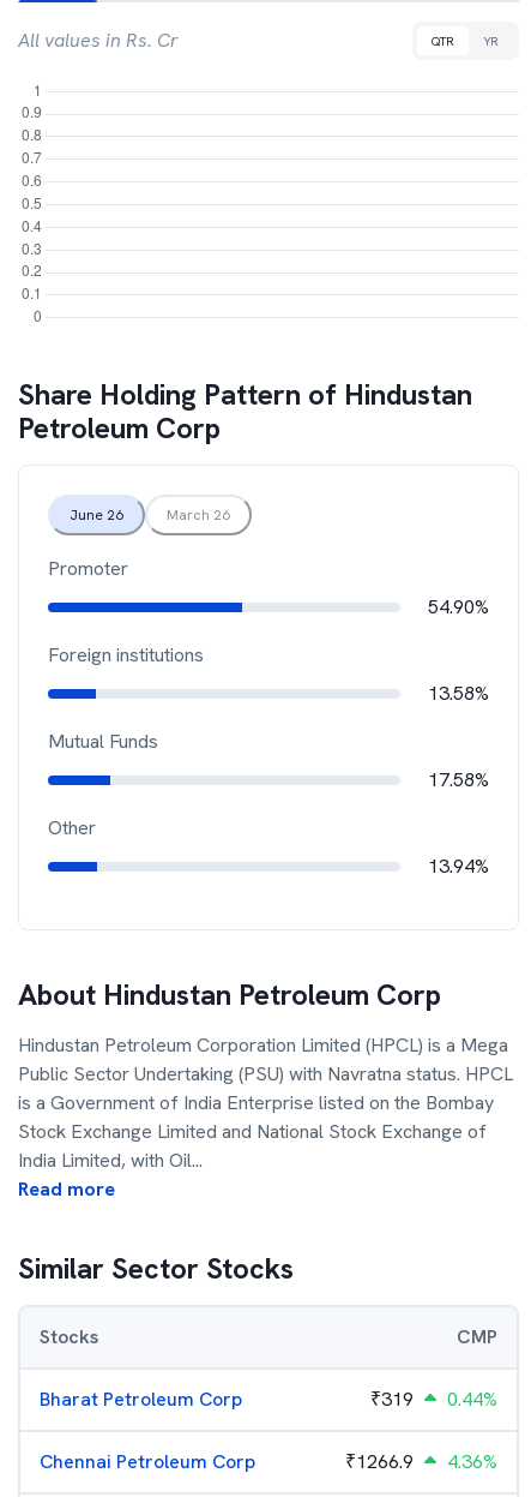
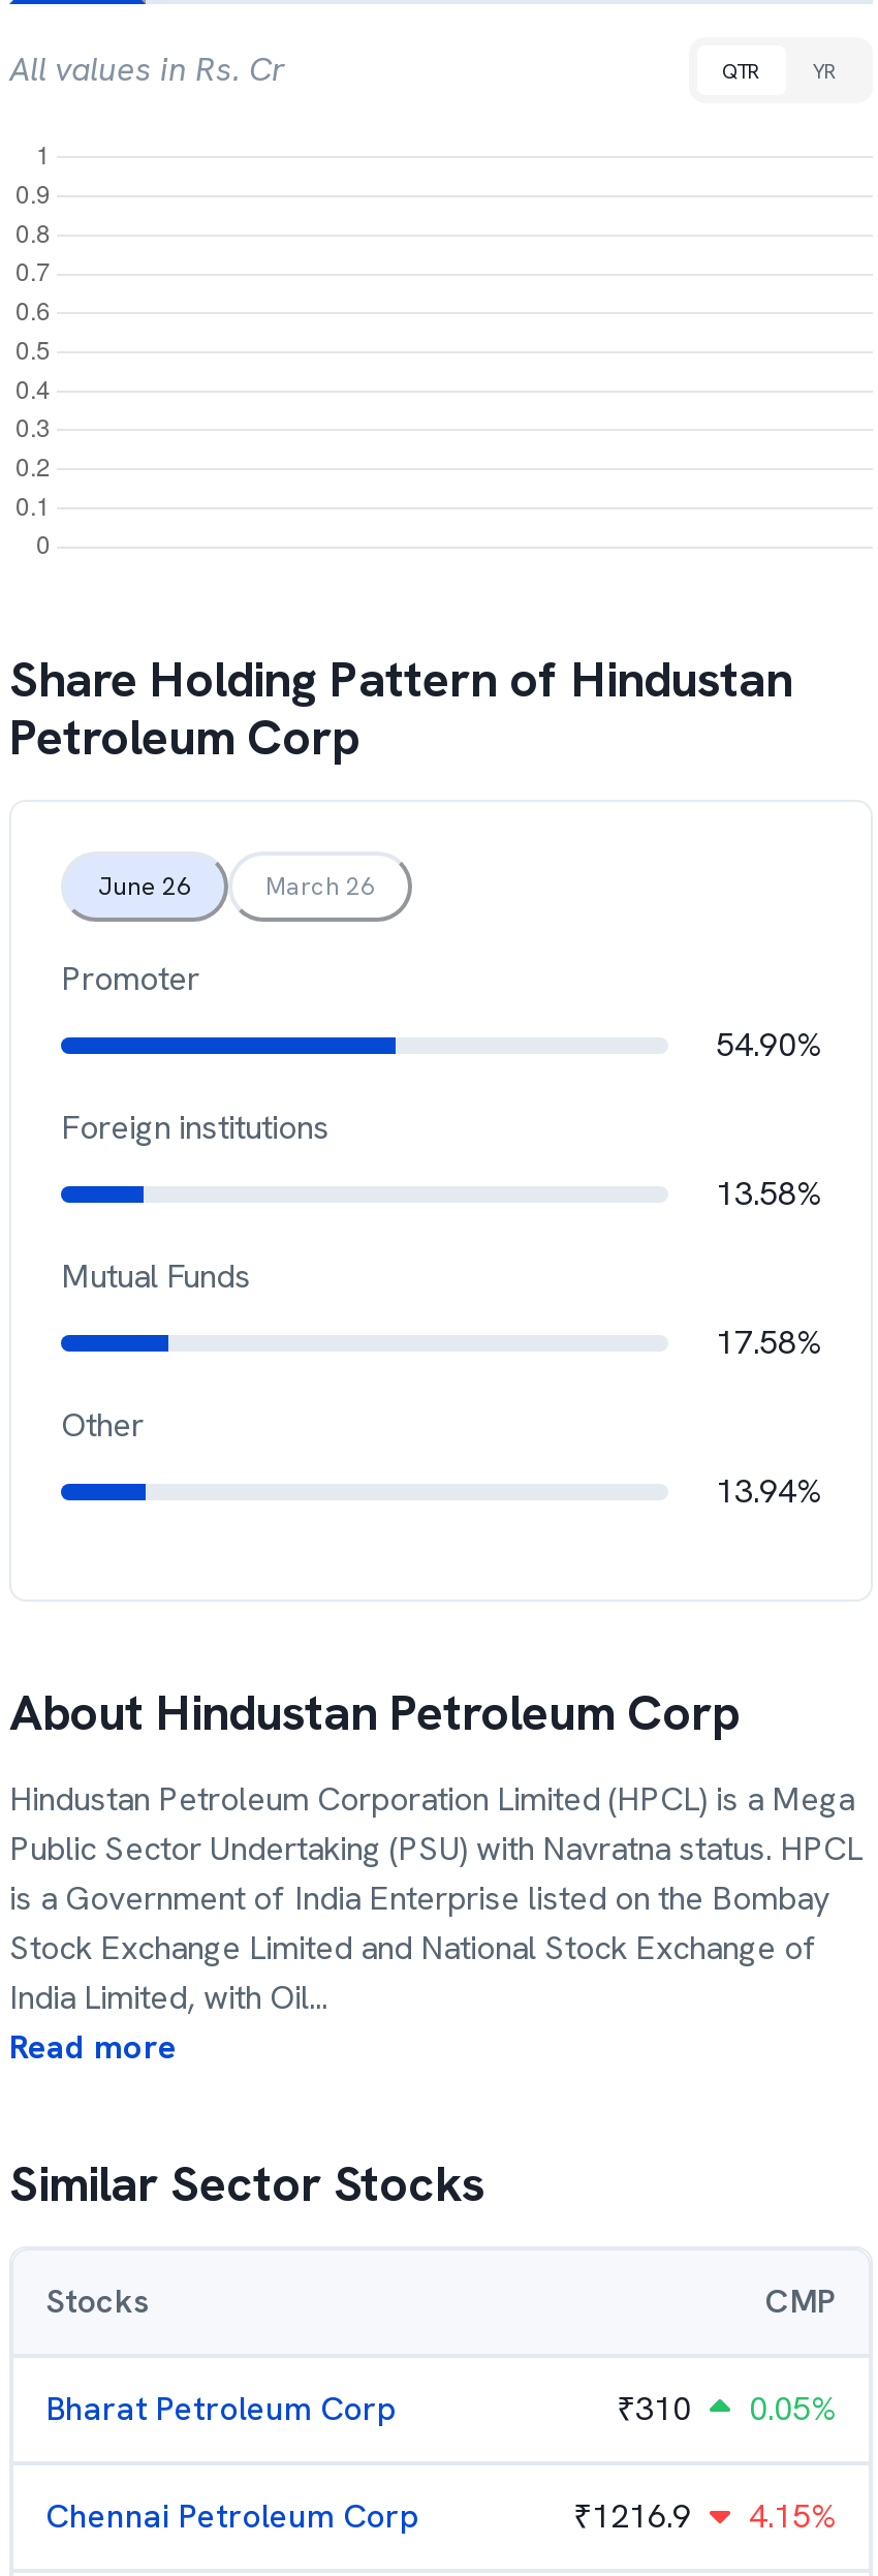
- ₹319
+ ₹310

- 0.44%
+ 0.05%

- ₹1266.9
+ ₹1216.9

- 4.36%
+ 4.15%
